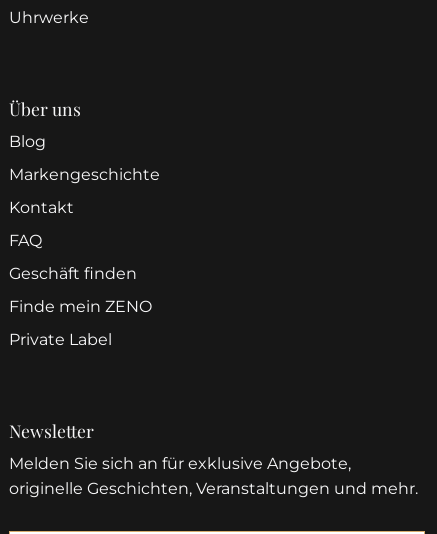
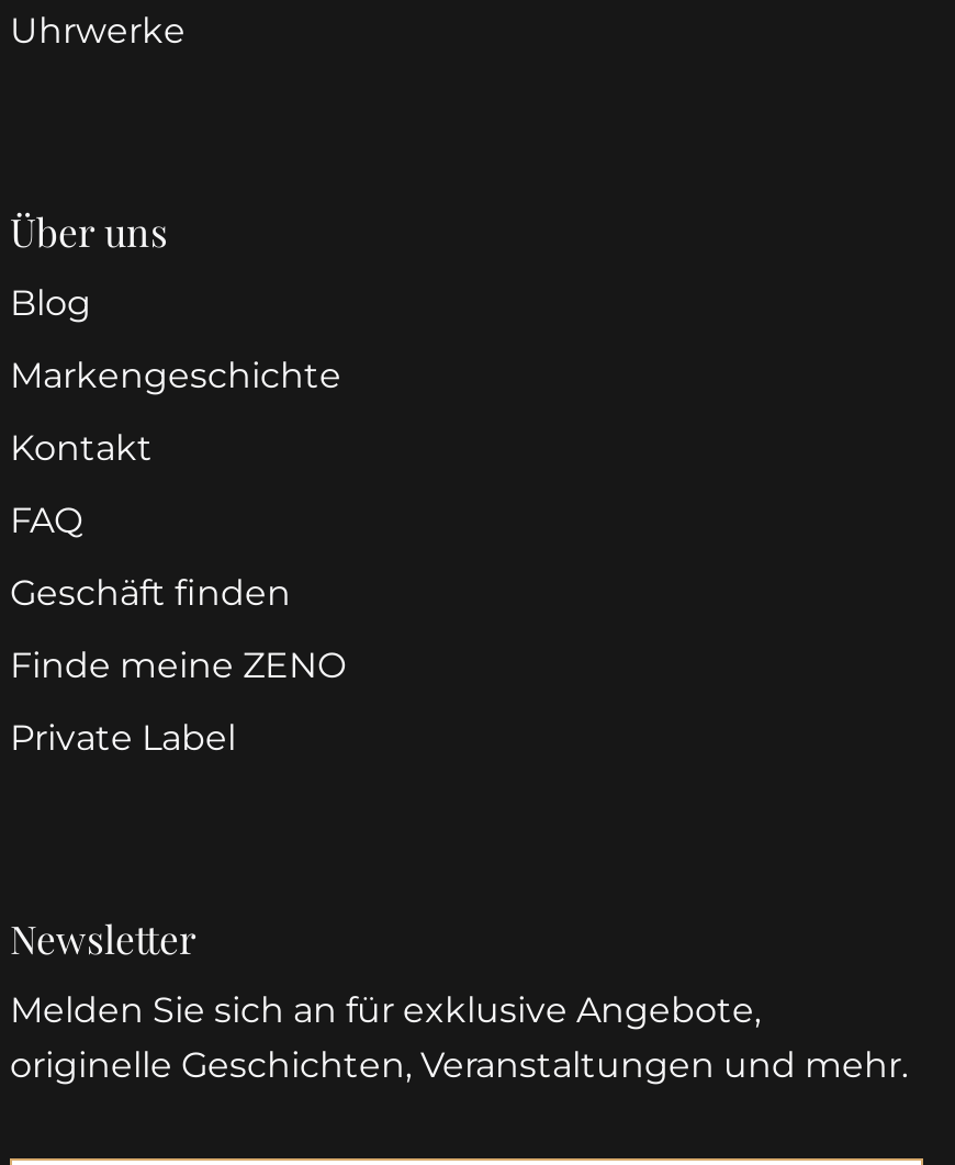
- Finde mein ZENO
+ Finde meine ZENO
